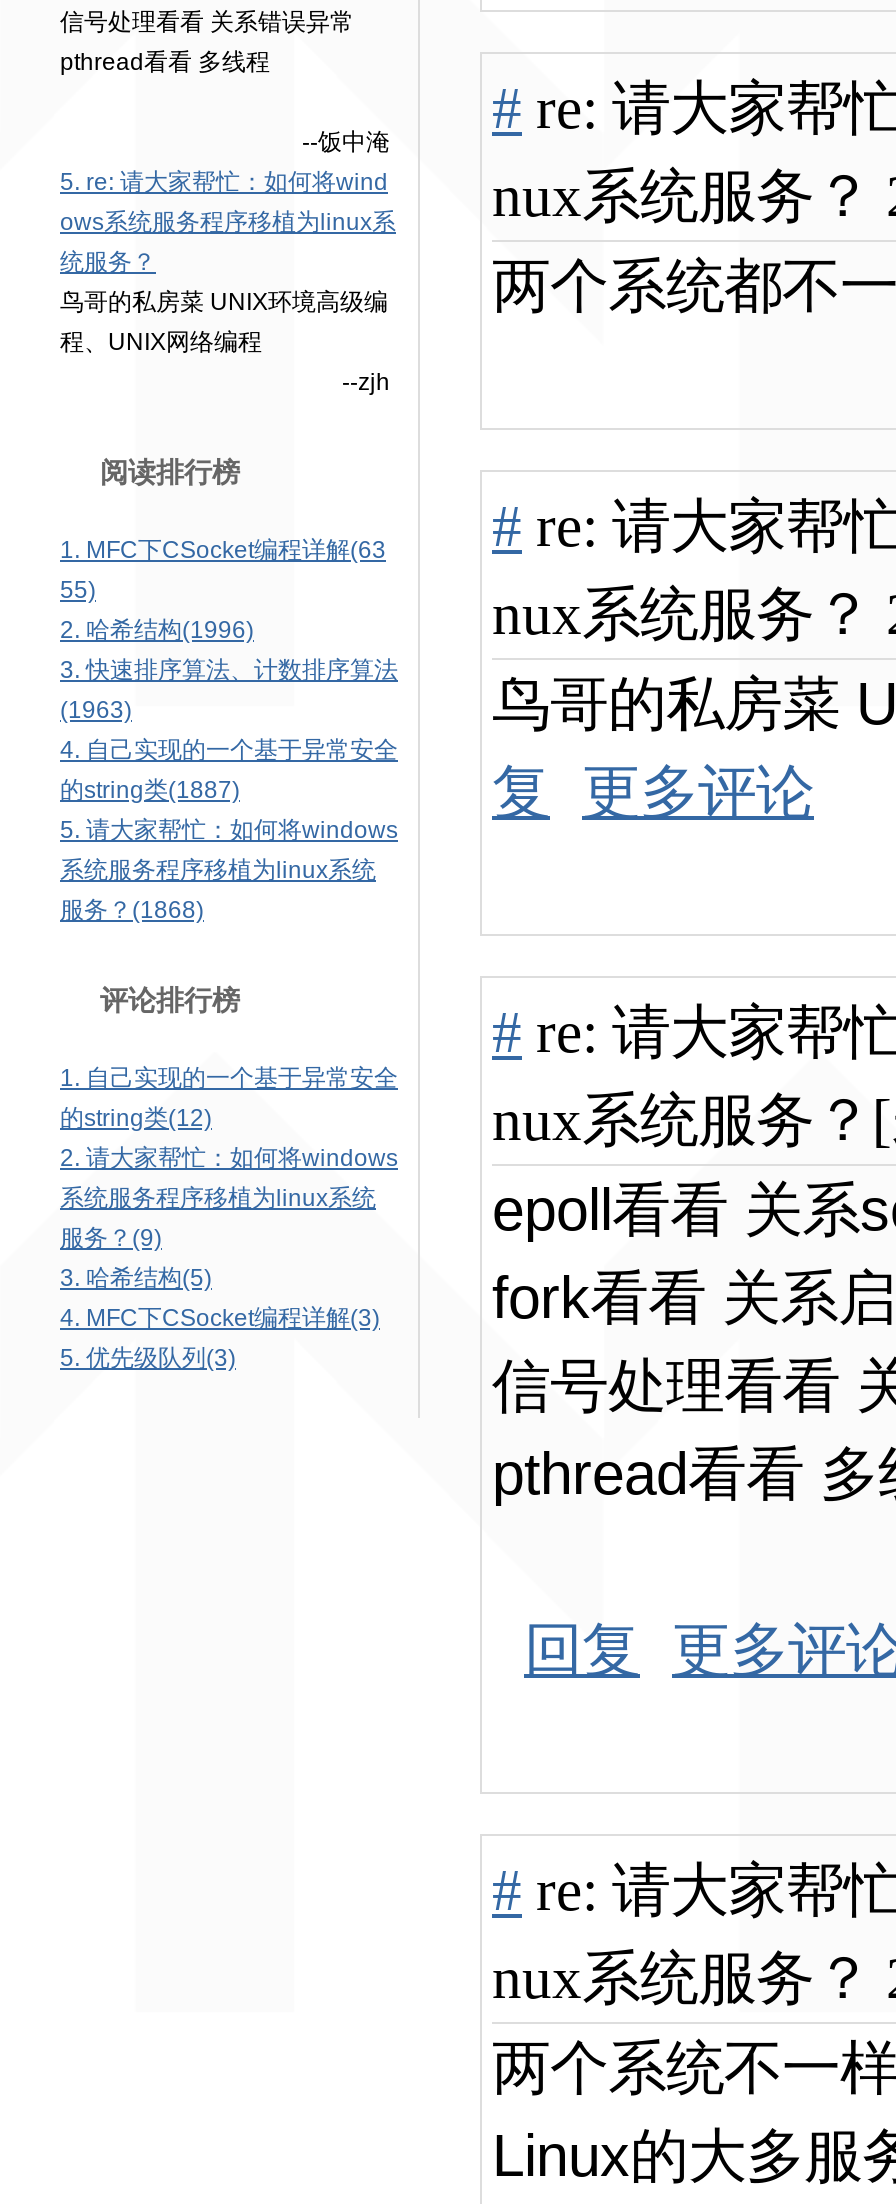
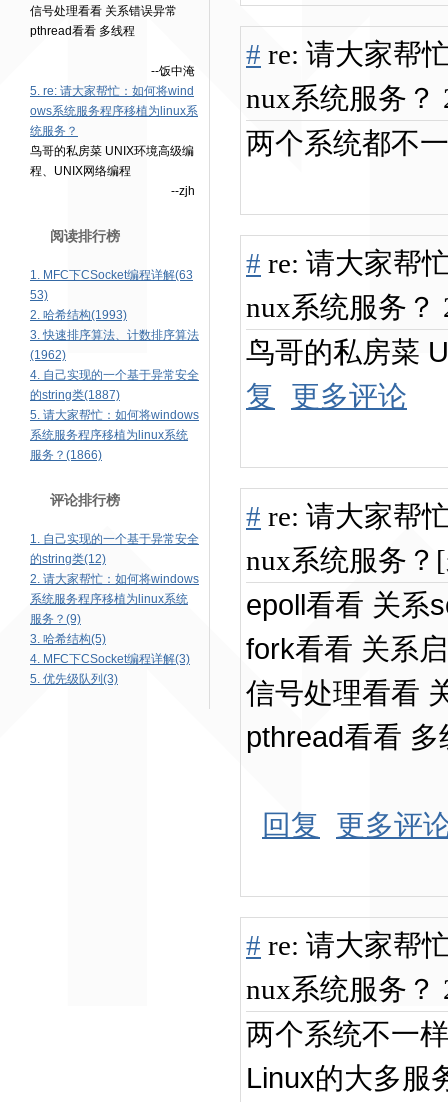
- 55)
+ 53)

- 2. 哈希结构(1996)
+ 2. 哈希结构(1993)

- (1963)
+ (1962)

- 服务？(1868)
+ 服务？(1866)
